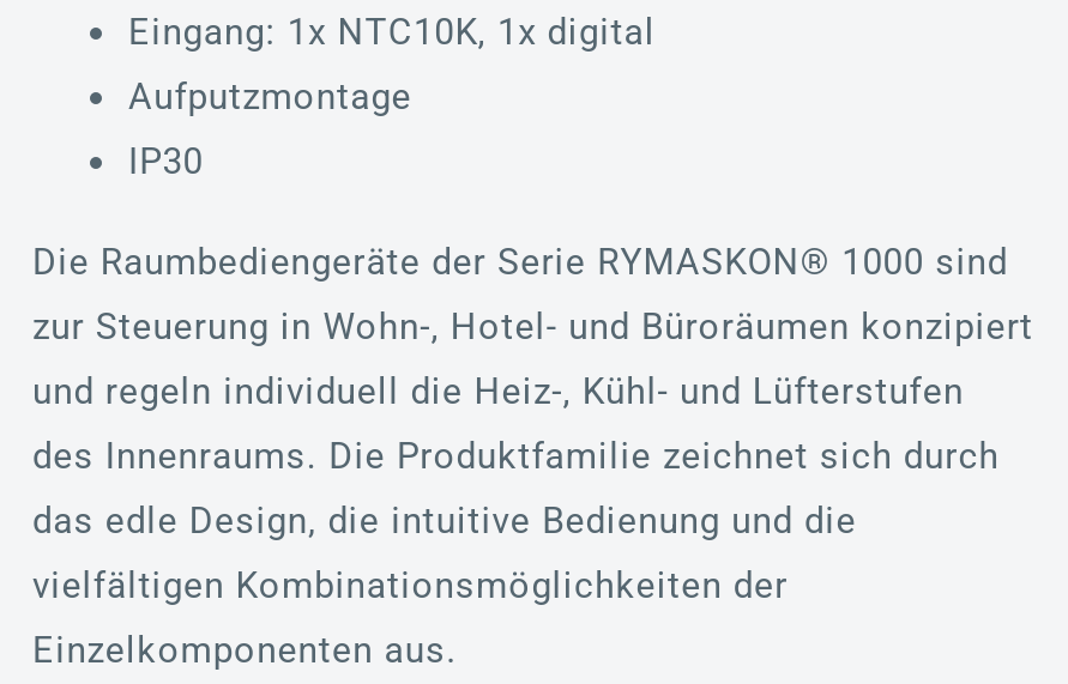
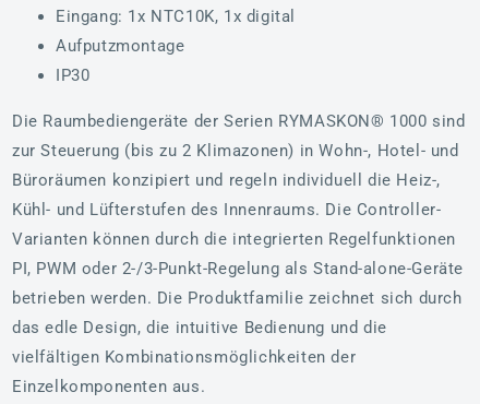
- Die Raumbediengeräte der Serie RYMASKON® 1000 sind
- zur Steuerung in Wohn-, Hotel- und Büroräumen konzipiert
- und regeln individuell die Heiz-, Kühl- und Lüfterstufen
- des Innenraums. Die Produktfamilie zeichnet sich durch
+ Die Raumbediengeräte der Serien RYMASKON® 1000 sind
+ zur Steuerung (bis zu 2 Klimazonen) in Wohn-, Hotel- und
+ Büroräumen konzipiert und regeln individuell die Heiz-,
+ Kühl- und Lüfterstufen des Innenraums. Die Controller-
+ Varianten können durch die integrierten Regelfunktionen
+ PI, PWM oder 2-/3-Punkt-Regelung als Stand-alone-Geräte
+ betrieben werden. Die Produktfamilie zeichnet sich durch
